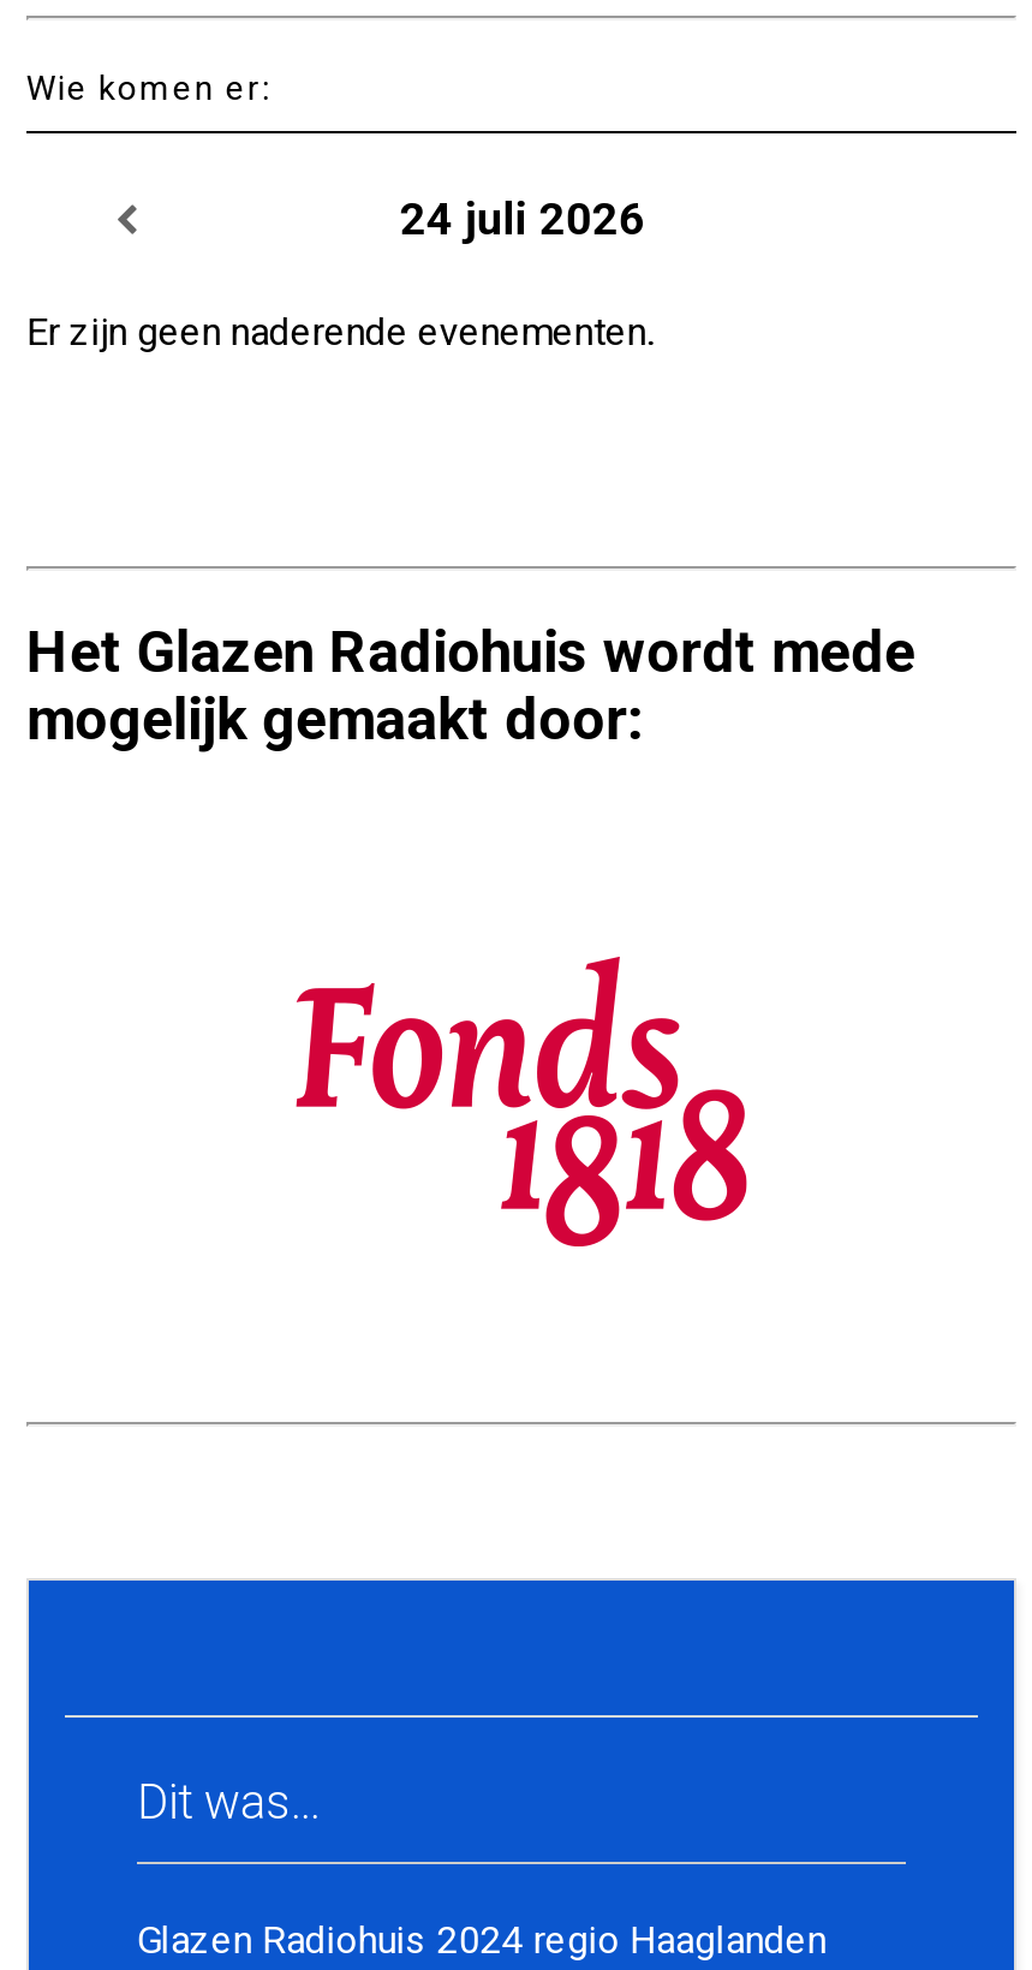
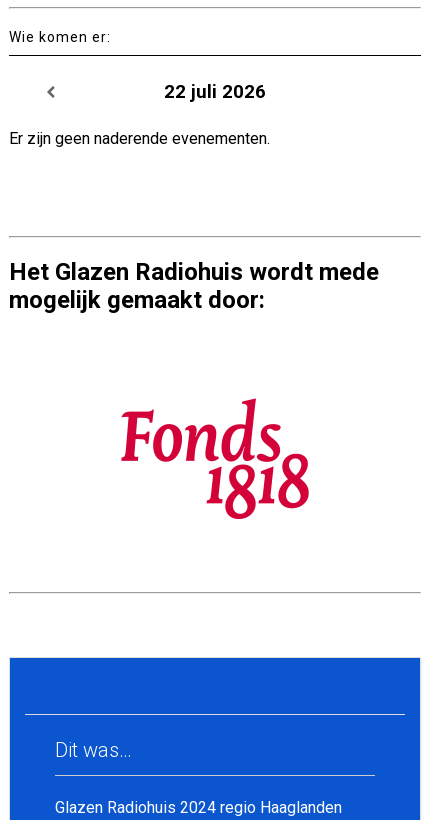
- 24 juli 2026
+ 22 juli 2026
